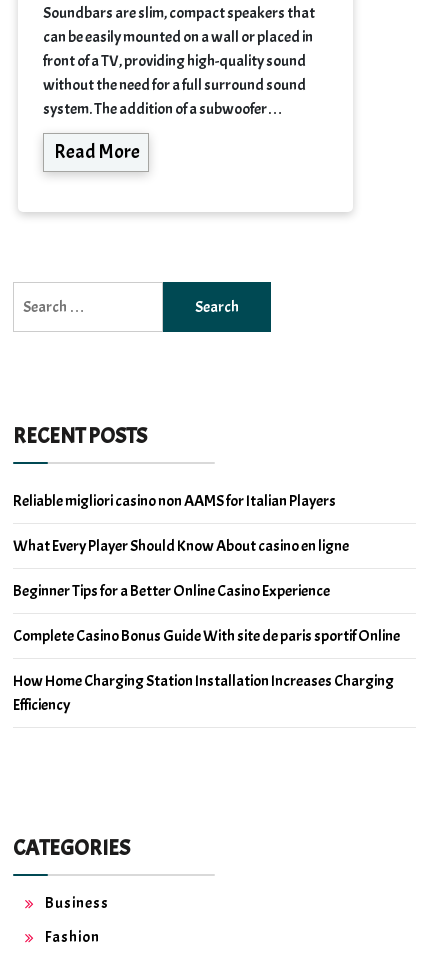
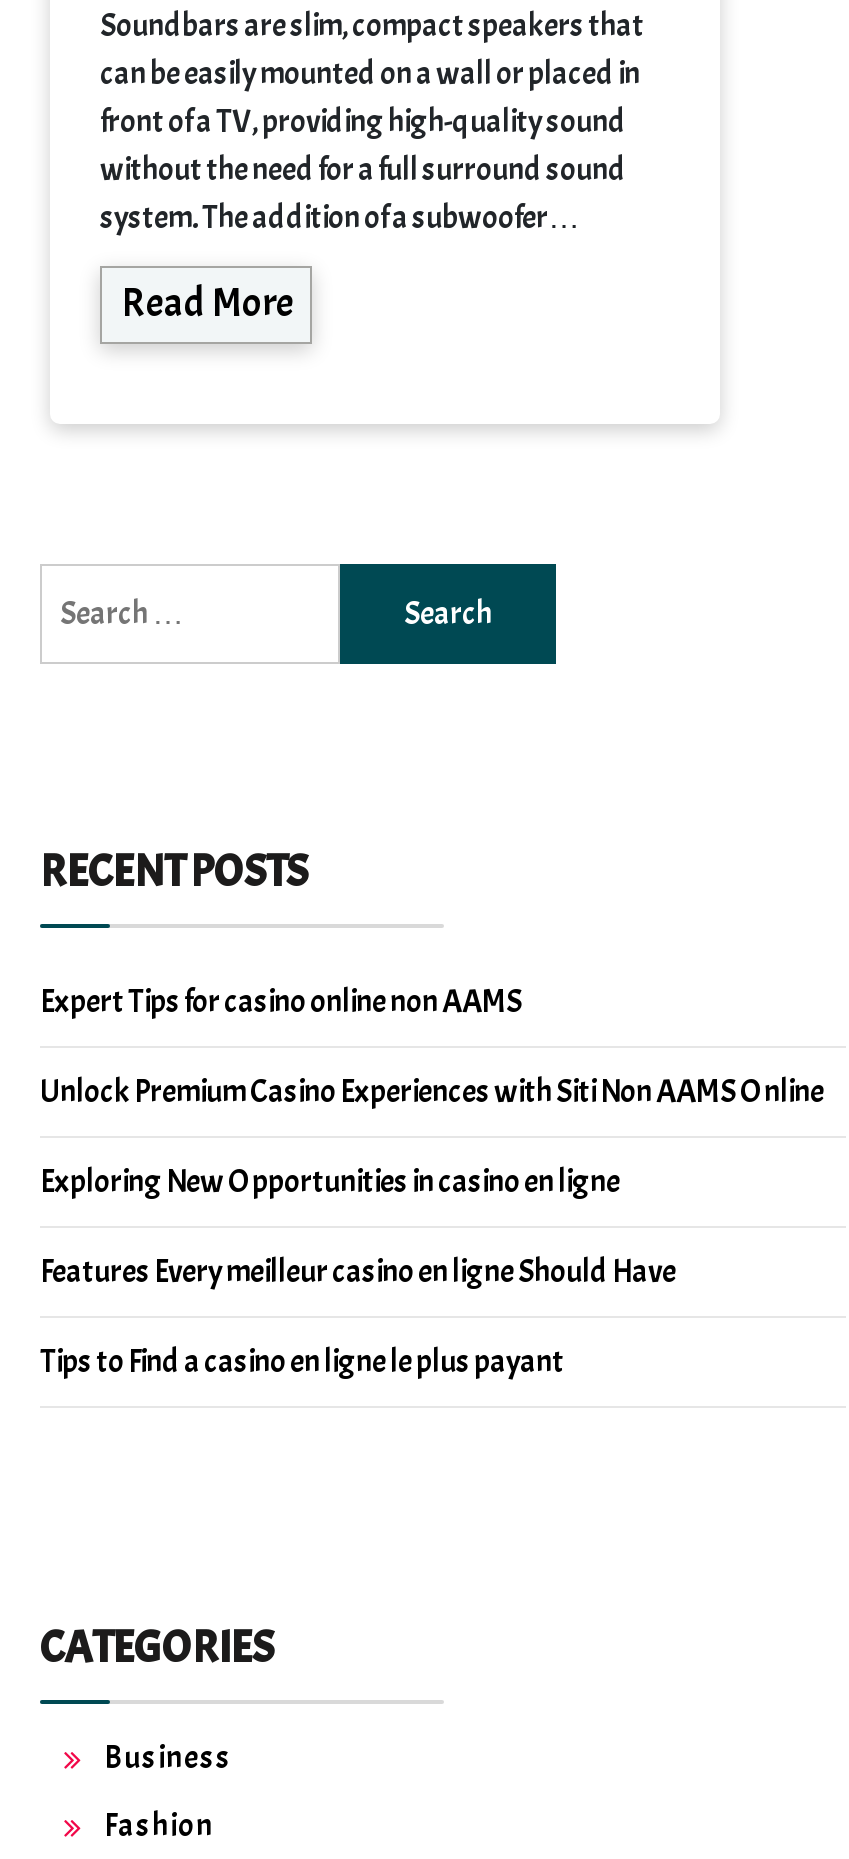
- Reliable migliori casino non AAMS for Italian Players
+ Expert Tips for casino online non AAMS

- What Every Player Should Know About casino en ligne
+ Unlock Premium Casino Experiences with Siti Non AAMS Online

- Beginner Tips for a Better Online Casino Experience
+ Exploring New Opportunities in casino en ligne

- Complete Casino Bonus Guide With site de paris sportif Online
+ Features Every meilleur casino en ligne Should Have

- How Home Charging Station Installation Increases Charging
- Efficiency
+ Tips to Find a casino en ligne le plus payant
